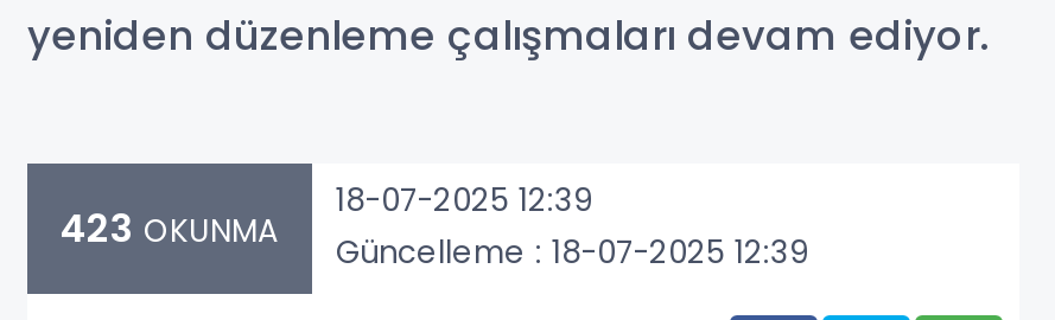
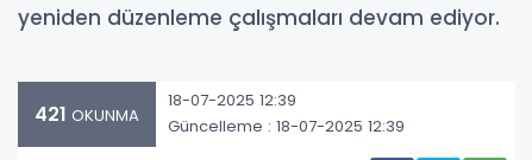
- 423 OKUNMA 18-07-2025 12:39 Güncelleme : 18-07-2025 12:39
+ 421 OKUNMA 18-07-2025 12:39 Güncelleme : 18-07-2025 12:39
